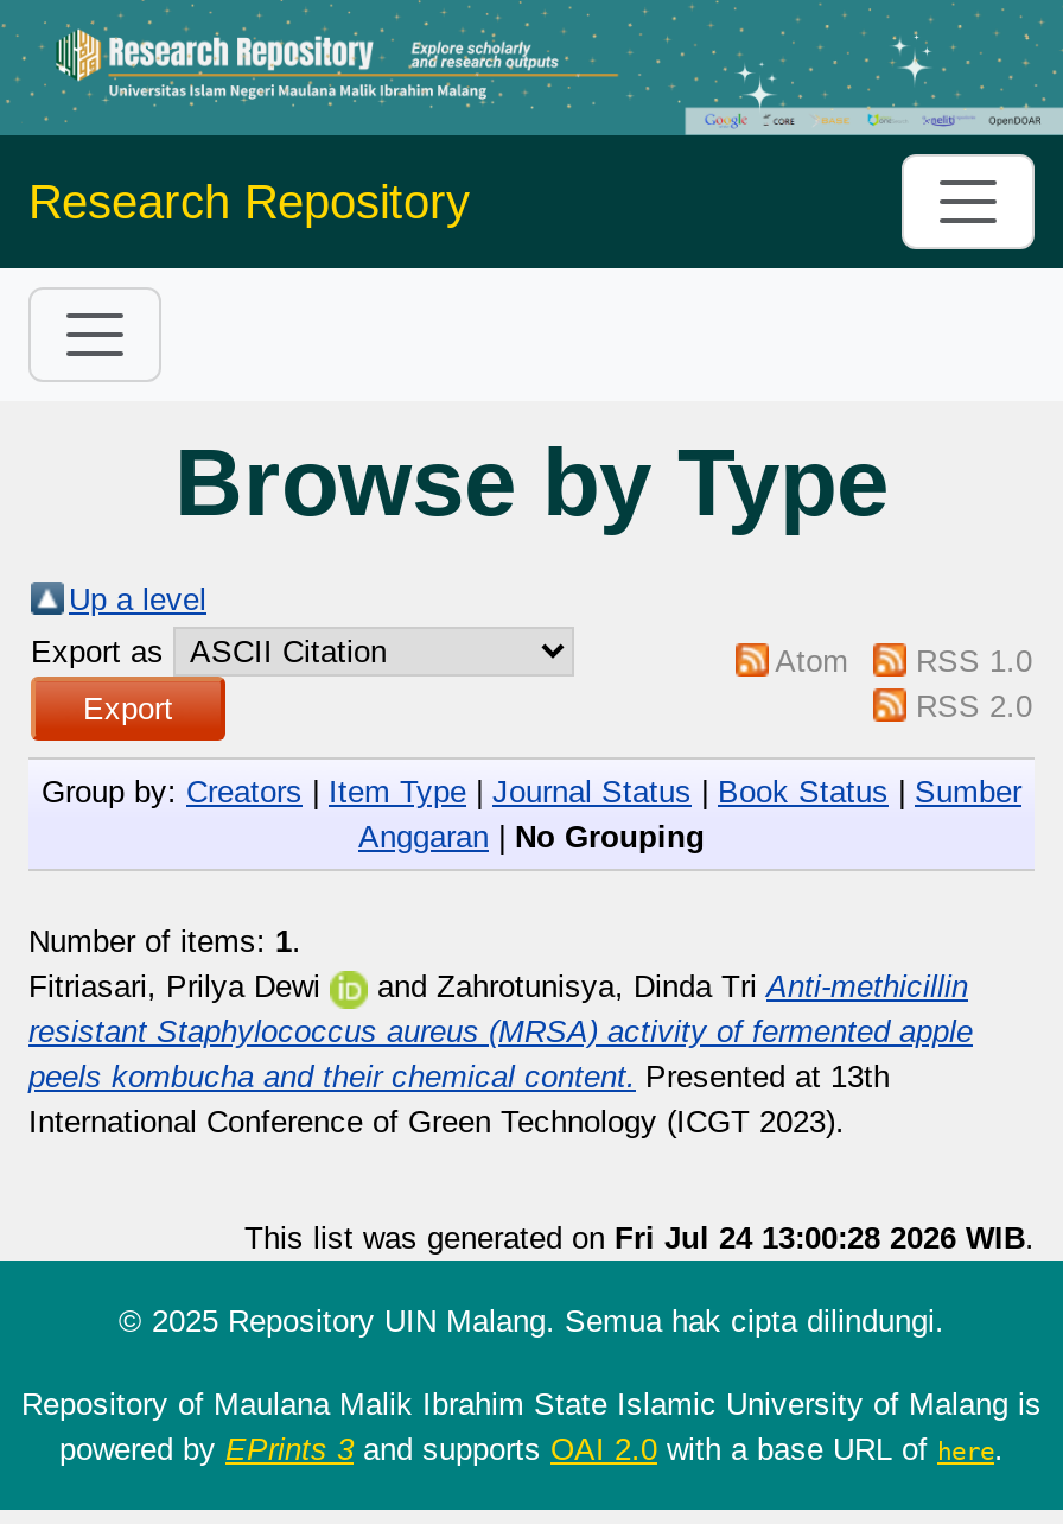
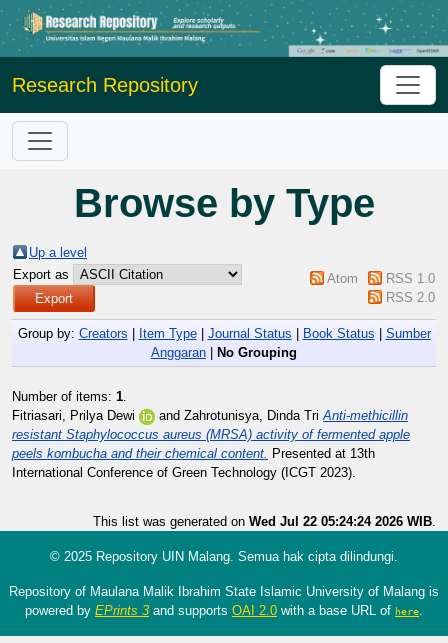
- This list was generated on Fri Jul 24 13:00:28 2026 WIB.
+ This list was generated on Wed Jul 22 05:24:24 2026 WIB.
